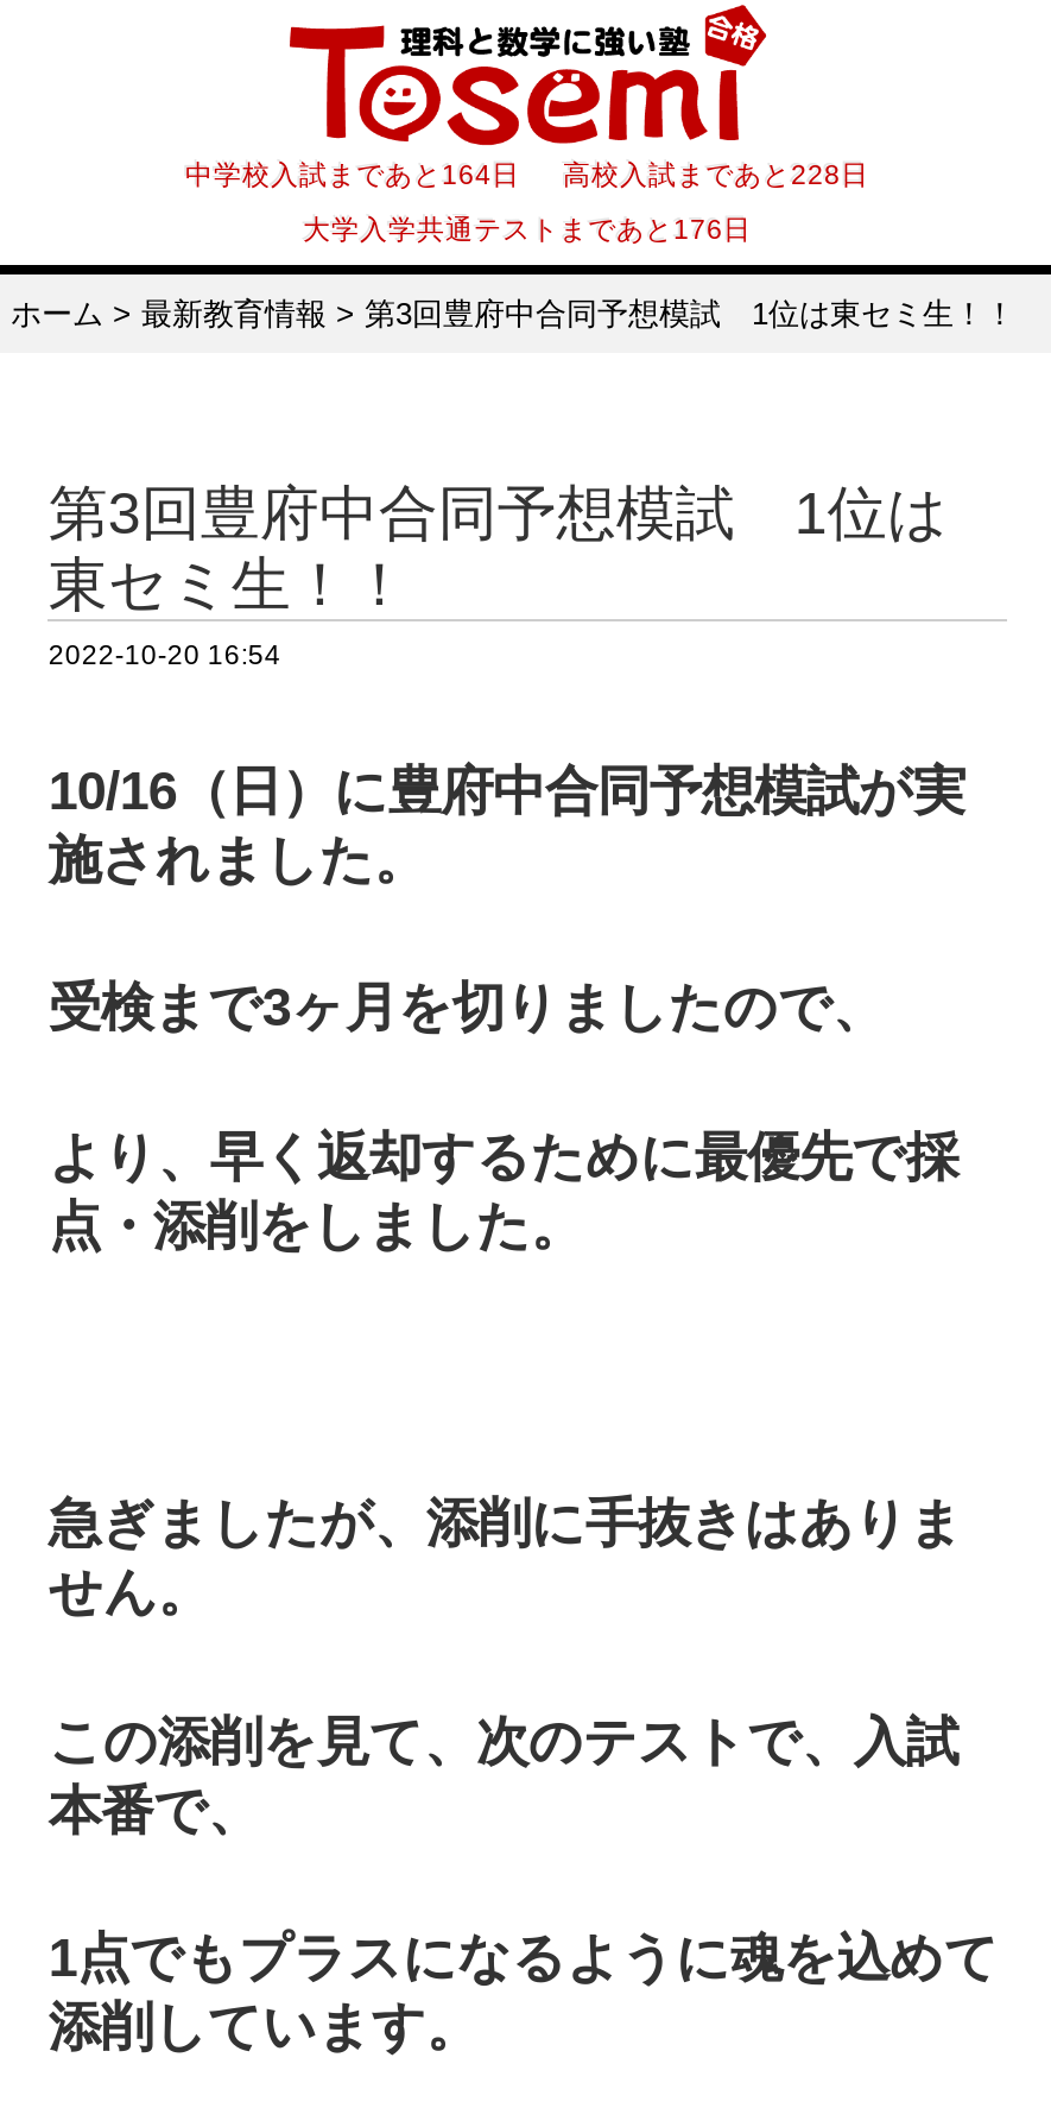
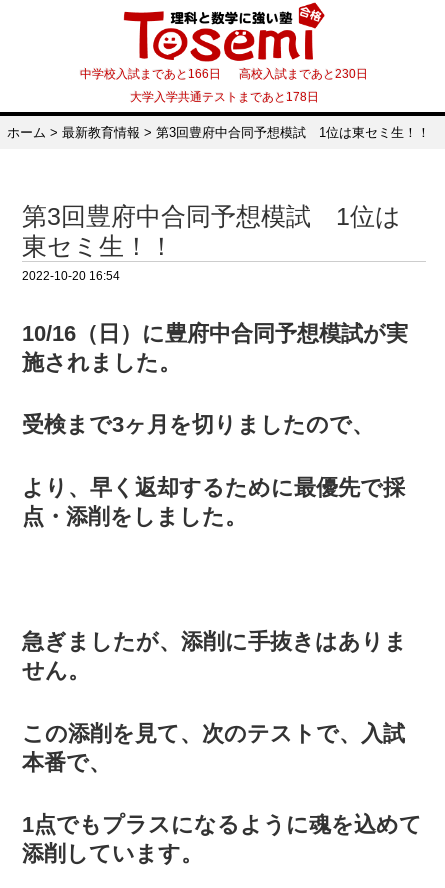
- 中学校入試まであと164日 高校入試まであと228日
+ 中学校入試まであと166日 高校入試まであと230日

- 大学入学共通テストまであと176日
+ 大学入学共通テストまであと178日
